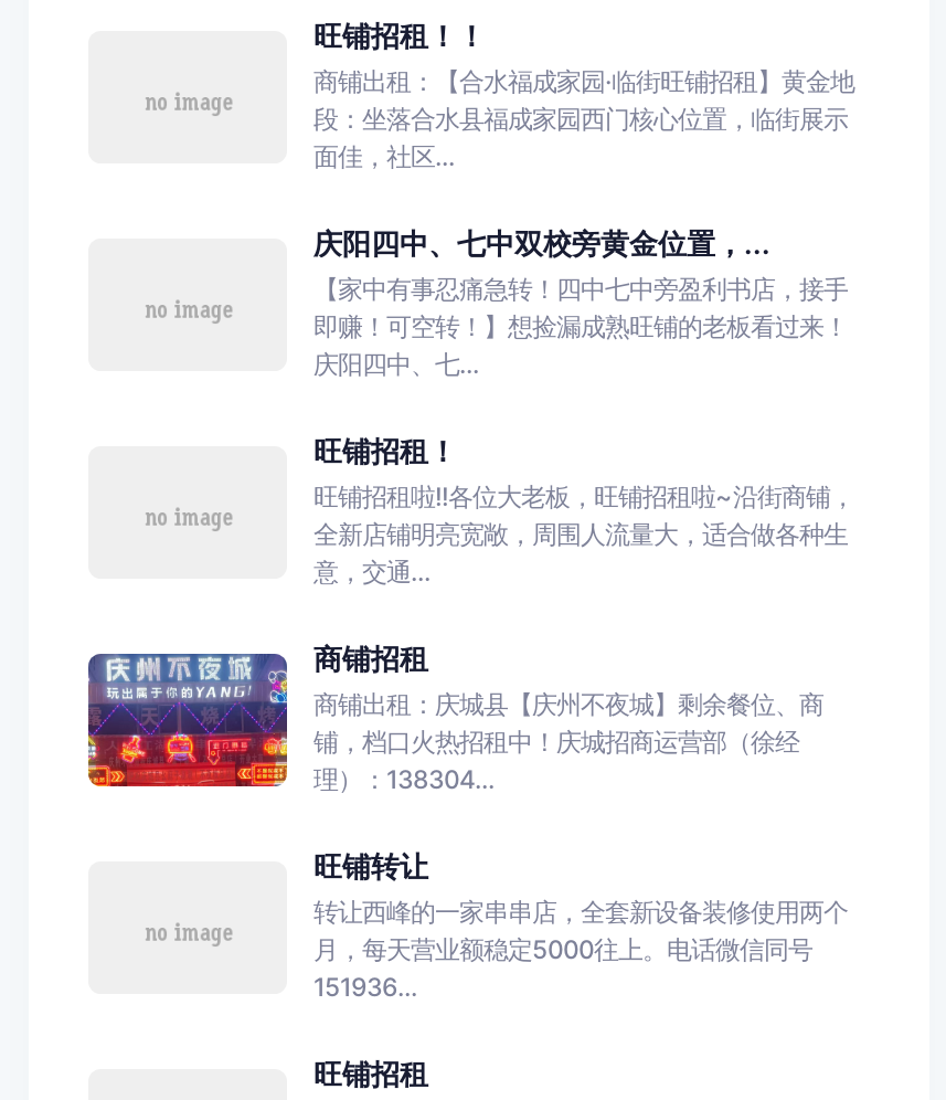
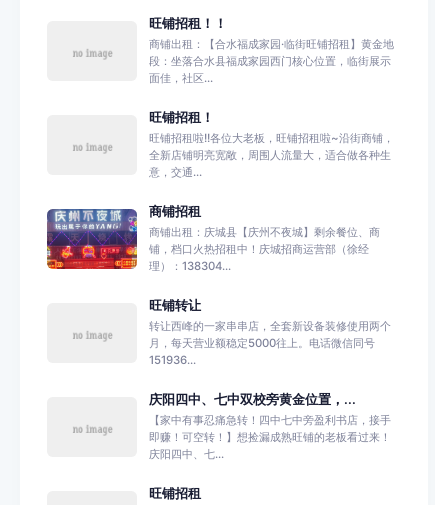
moved down: 庆阳四中、七中双校旁黄金位置，... | 【家中有事忍痛急转！四中七中旁盈利书店，接手 | 即赚！可空转！】想捡漏成熟旺铺的老板看过来！ | 庆阳四中、七...

moved up: [image] | 旺铺招租！ | 旺铺招租啦!!各位大老板，旺铺招租啦~沿街商铺， | ... | 月，每天营业额稳定5000往上。电话微信同号 | 151936...
